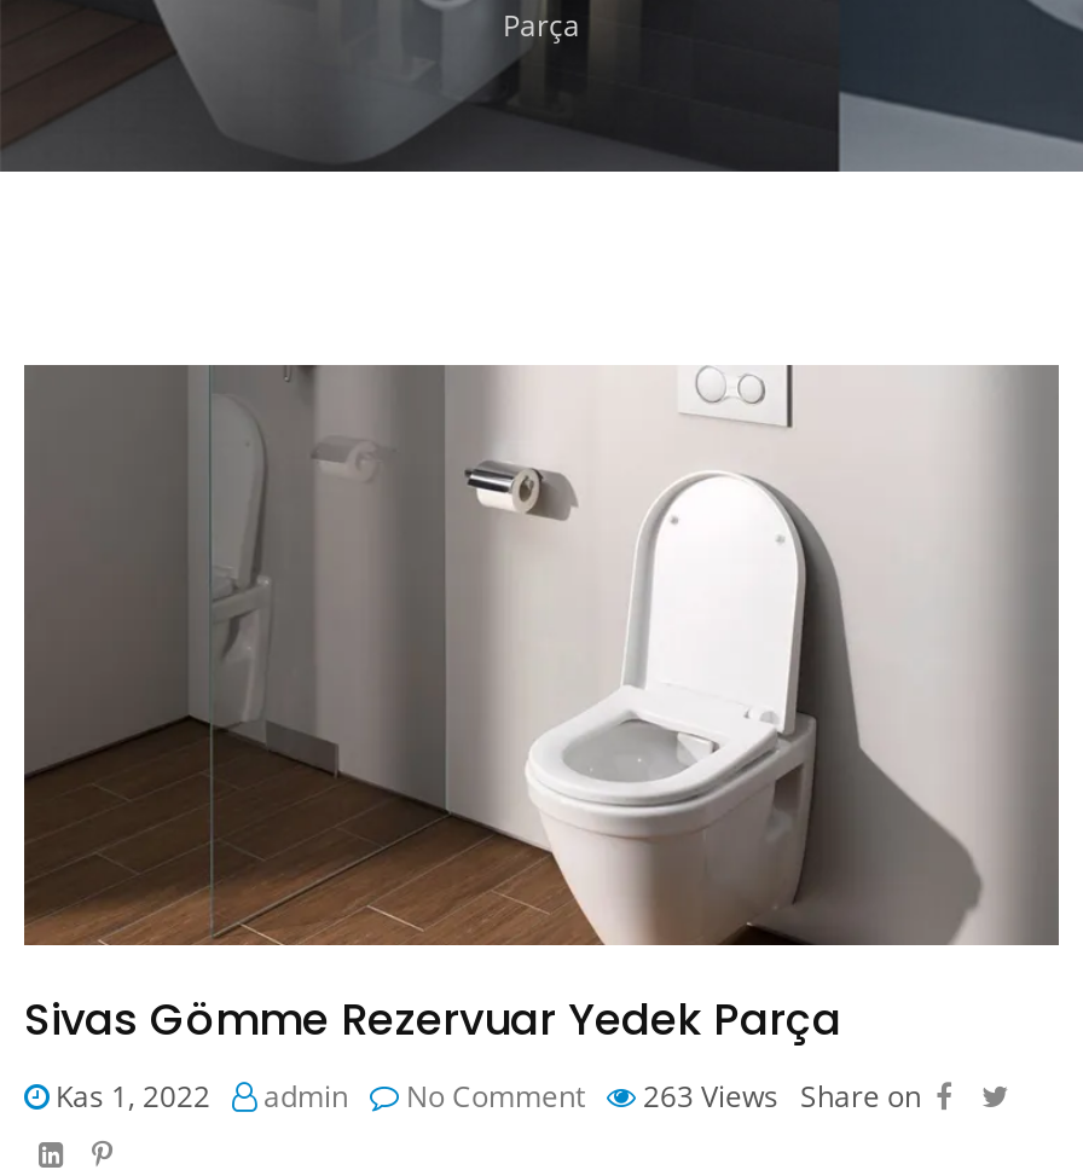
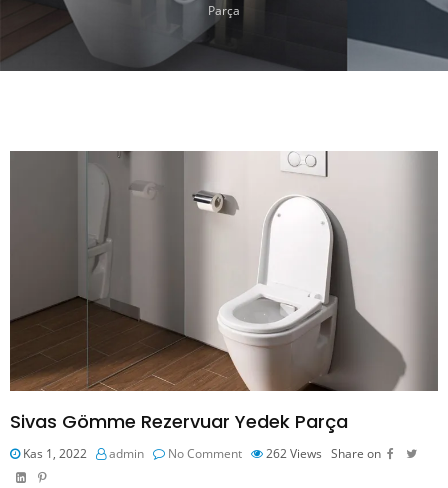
- 263 Views Share on
+ 262 Views Share on
